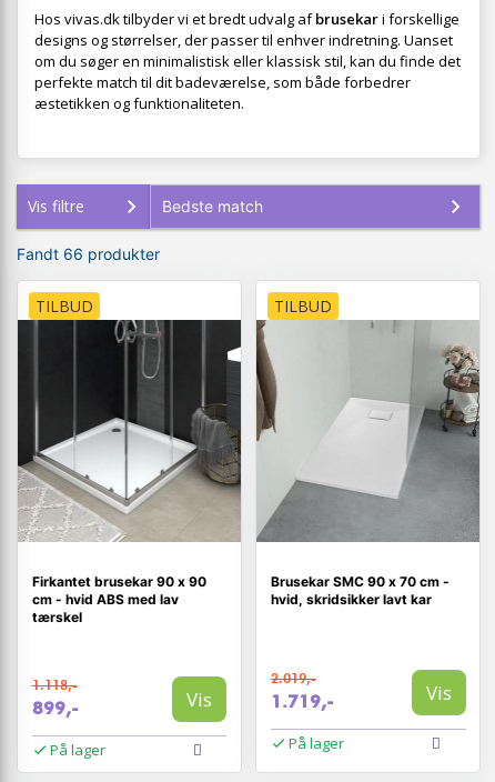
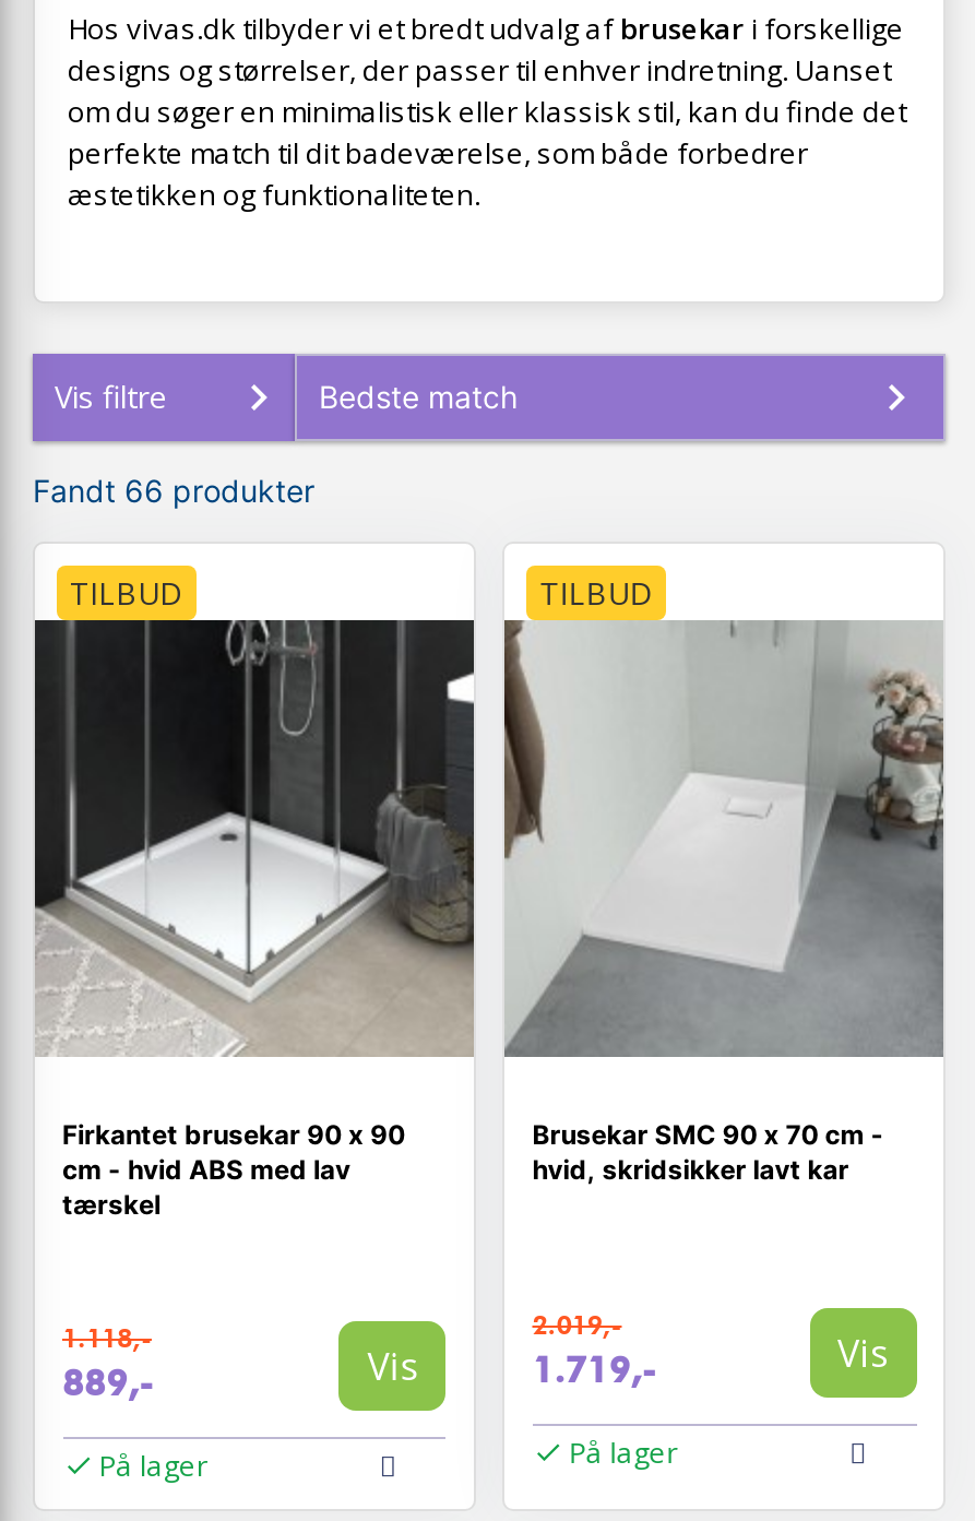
- 899,-
+ 889,-
